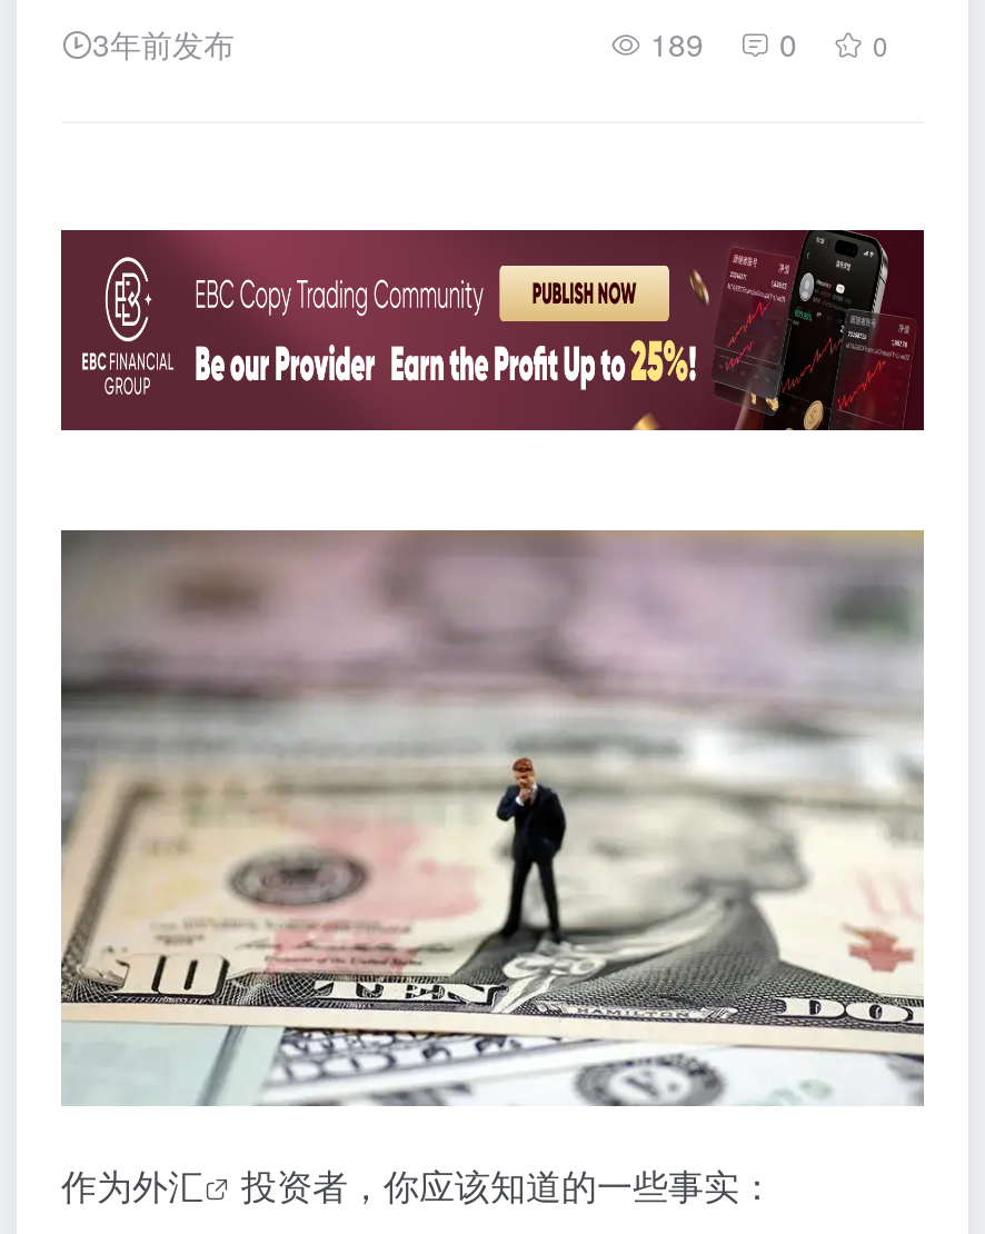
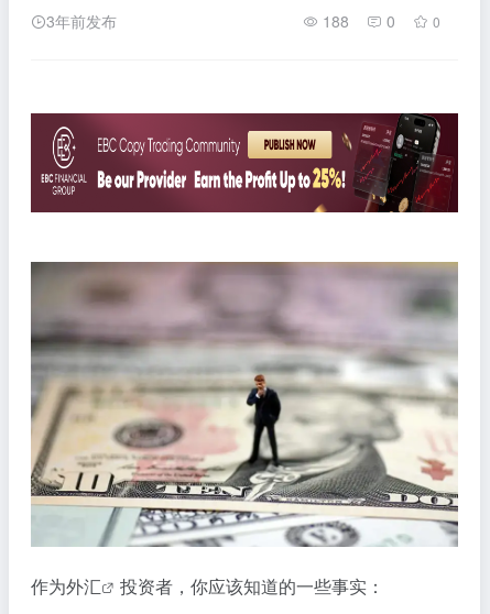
- 189 0 0
+ 188 0 0
